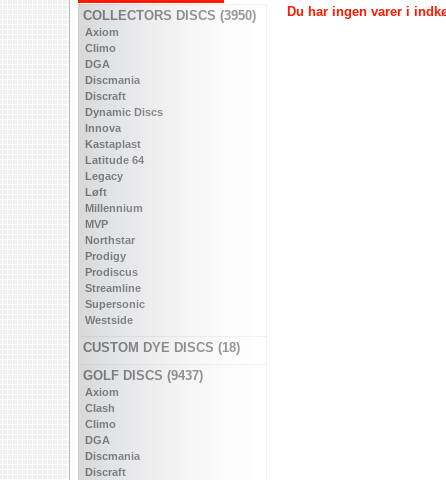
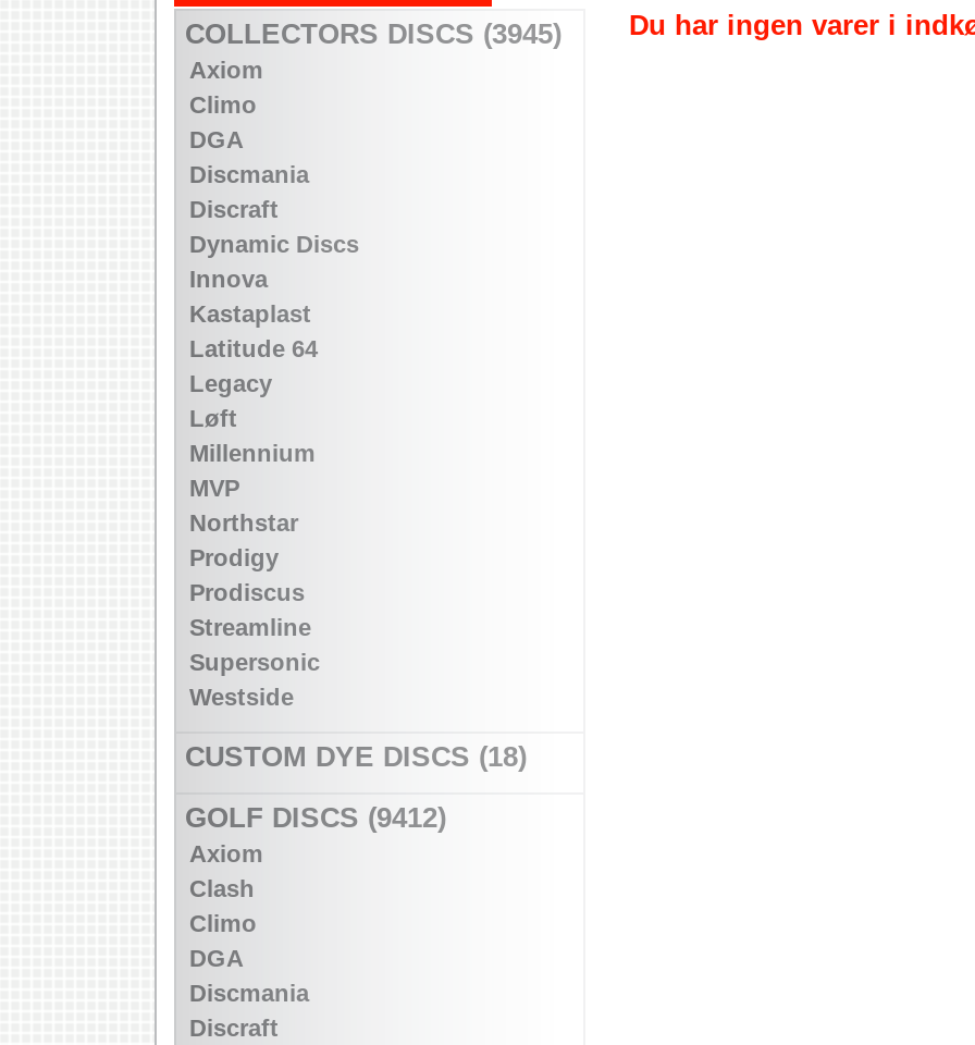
- COLLECTORS DISCS (3950)
+ COLLECTORS DISCS (3945)

- GOLF DISCS (9437)
+ GOLF DISCS (9412)
